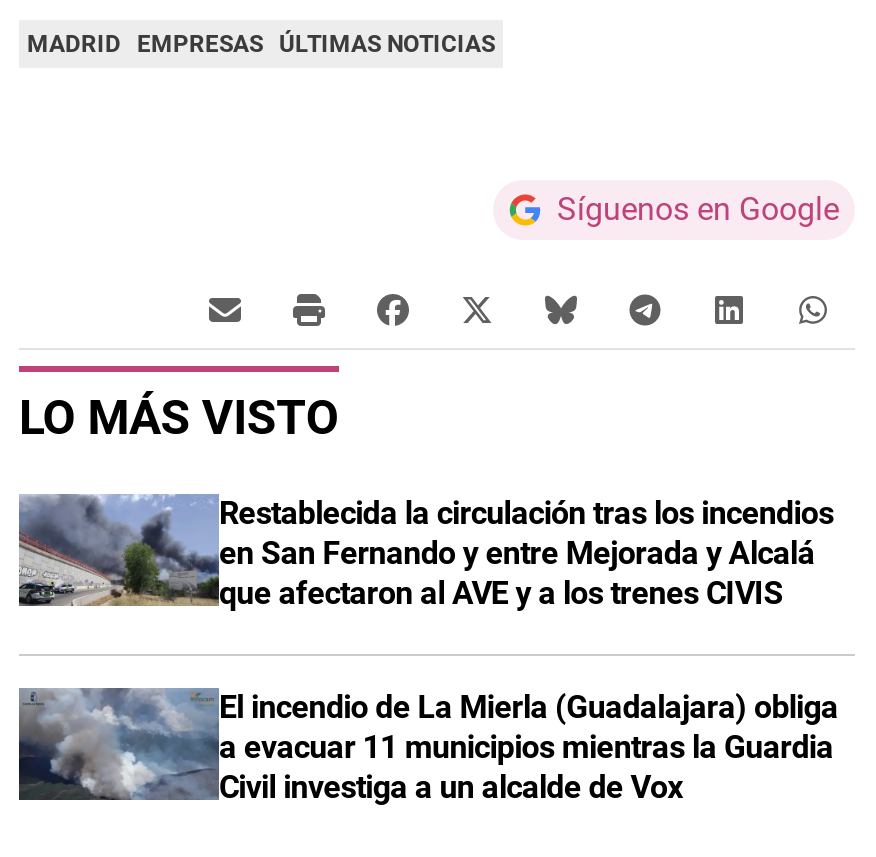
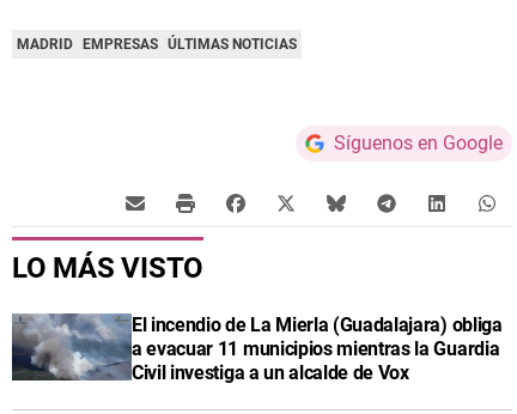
- [image]
- Restablecida la circulación tras los incendios
- en San Fernando y entre Mejorada y Alcalá
- que afectaron al AVE y a los trenes CIVIS
